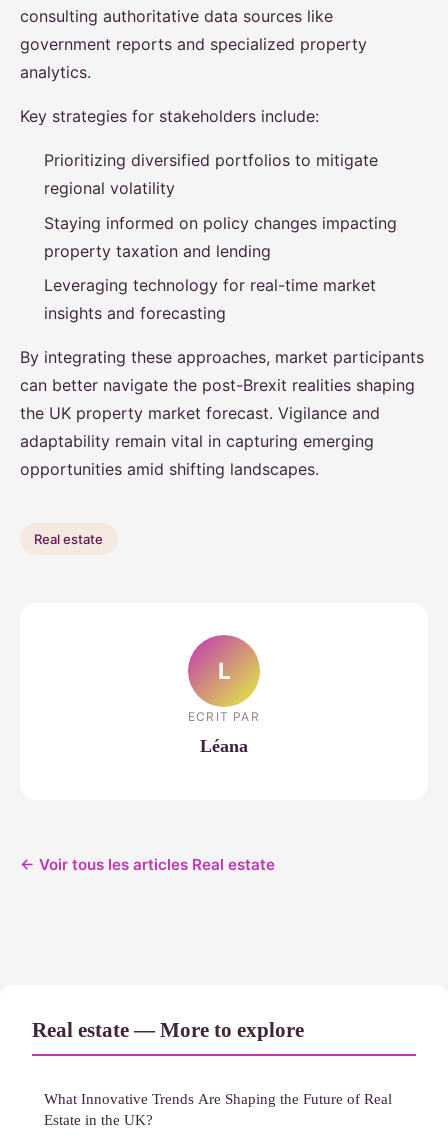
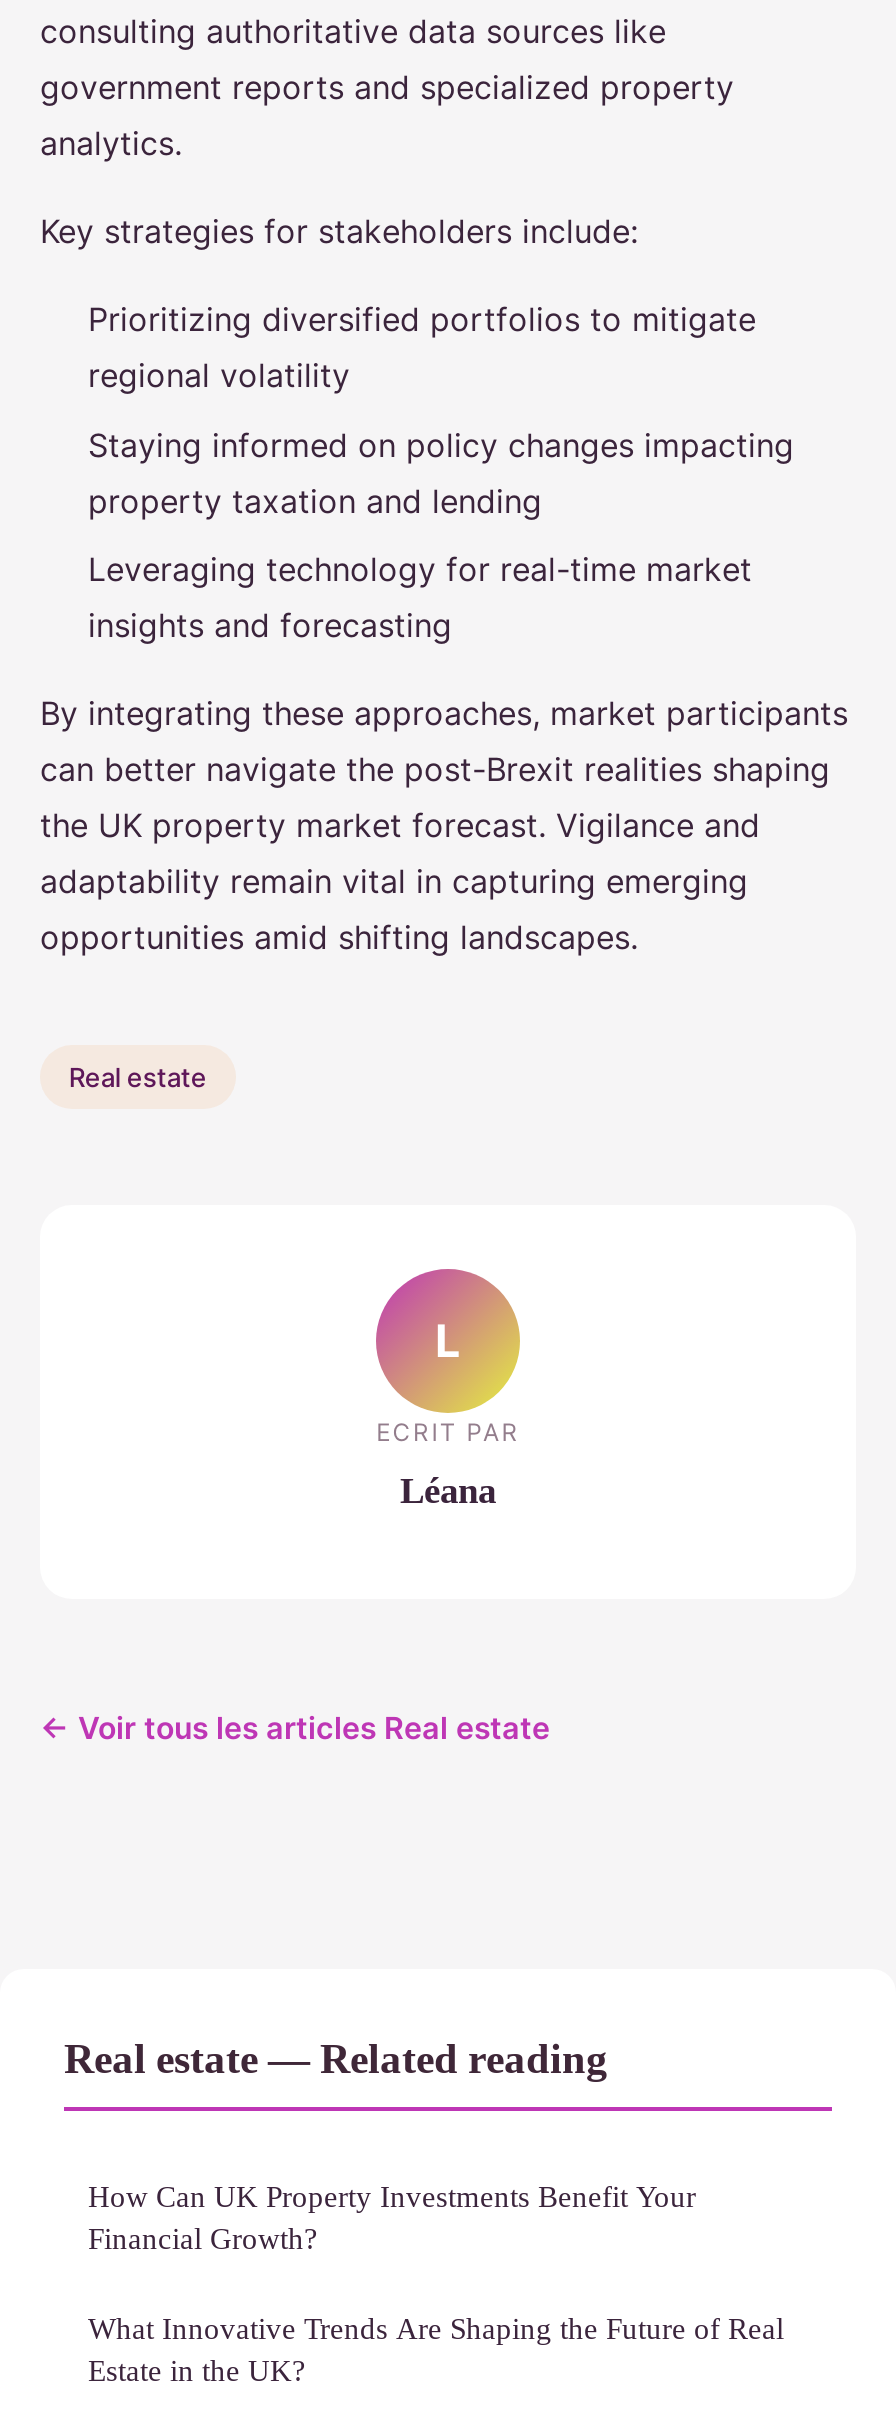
- Real estate — More to explore
+ Real estate — Related reading
+ How Can UK Property Investments Benefit Your
+ Financial Growth?
